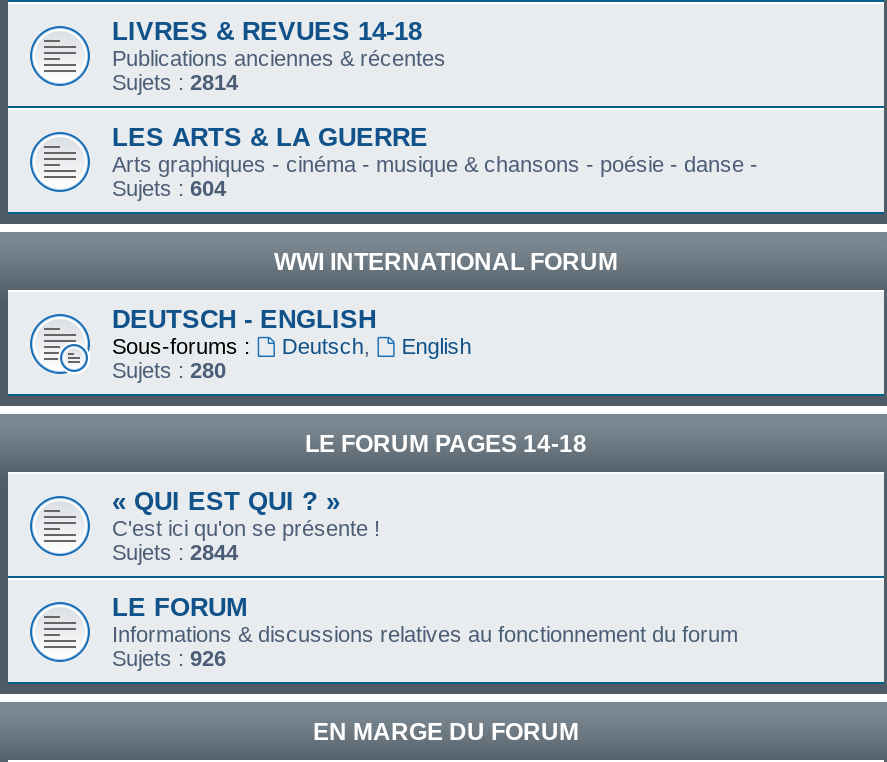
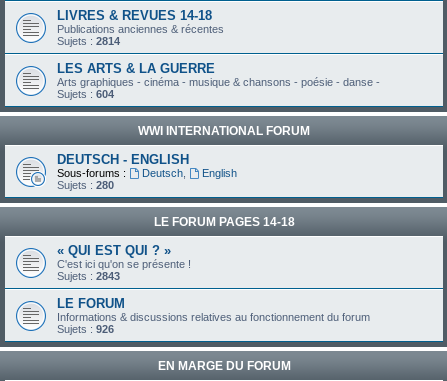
- Sujets : 2844
+ Sujets : 2843
